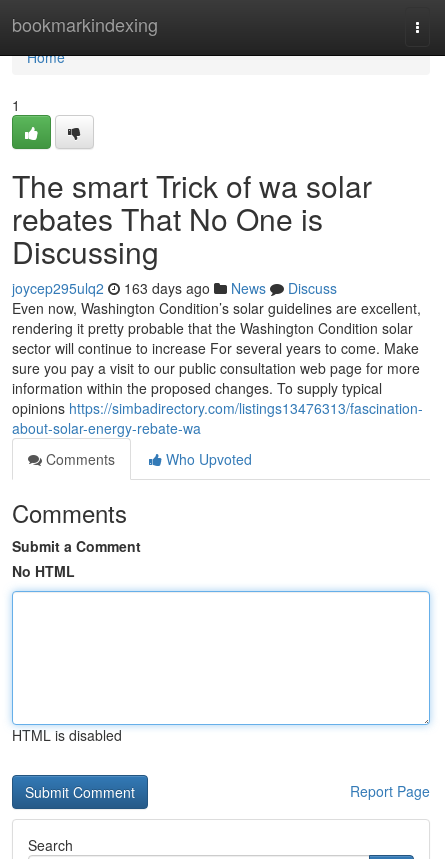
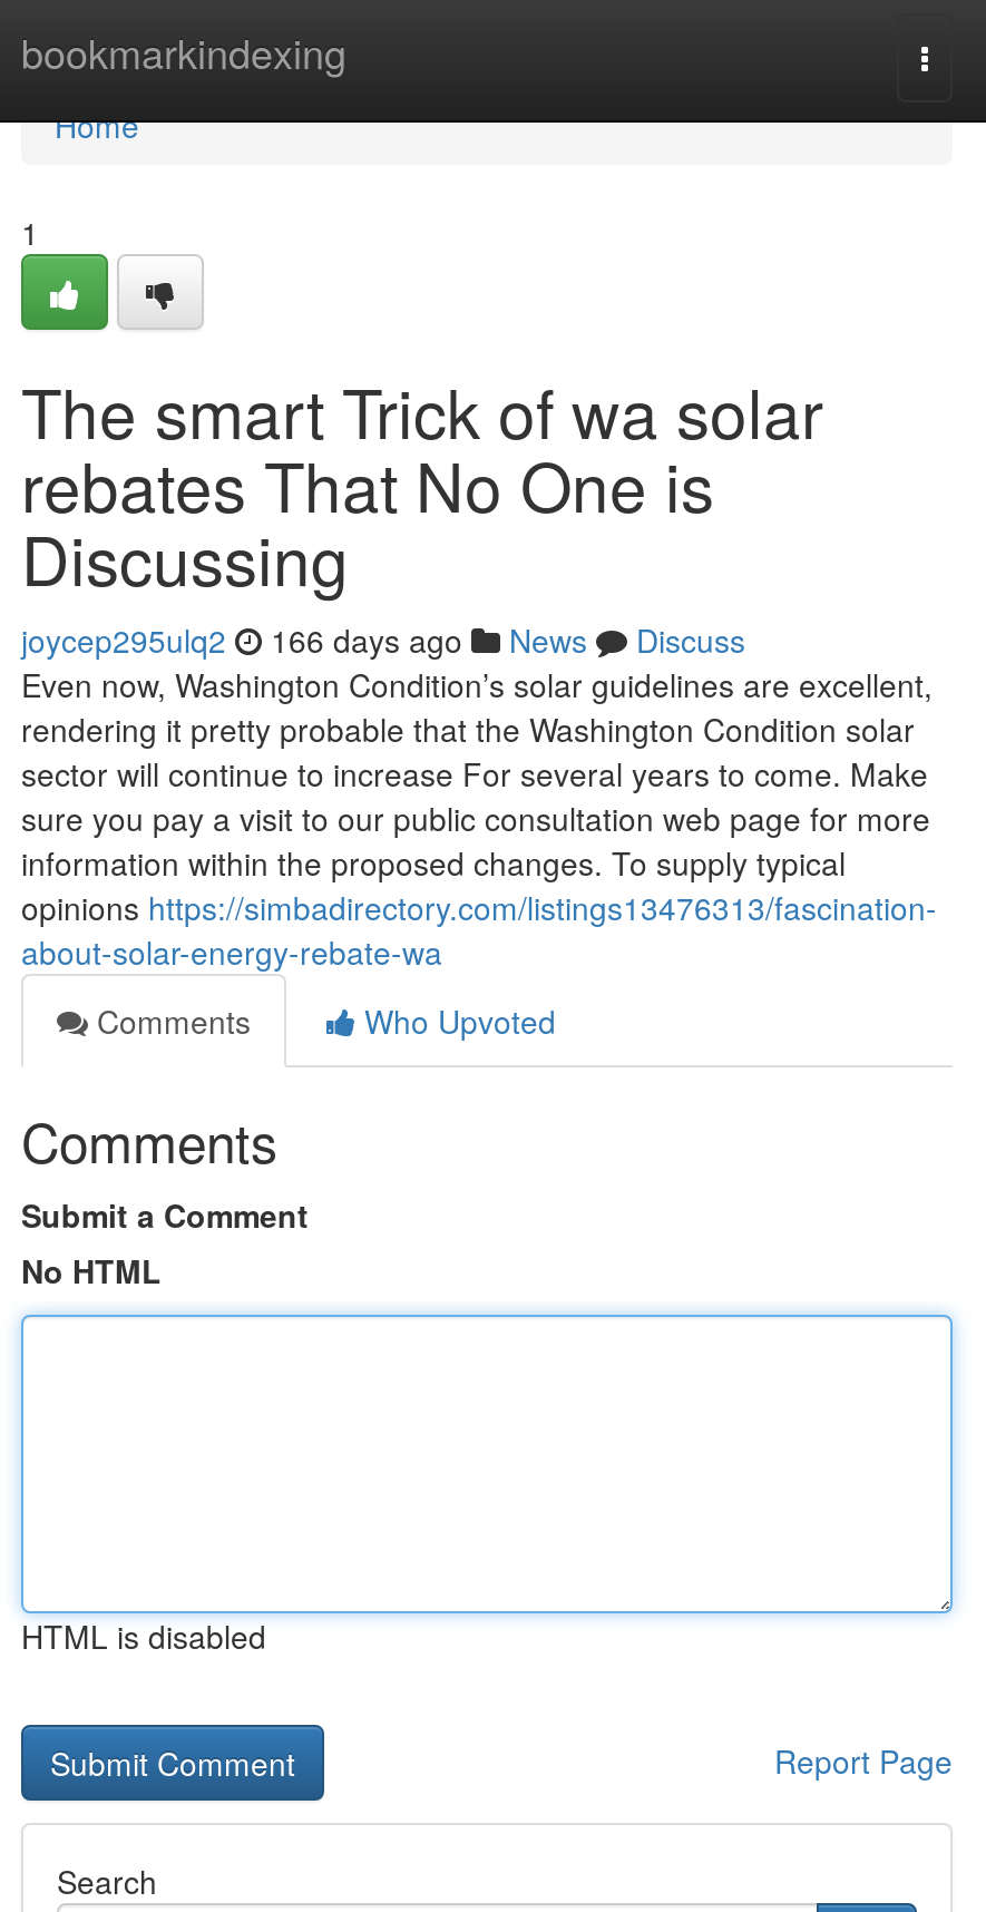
- joycep295ulq2 163 days ago News Discuss
+ joycep295ulq2 166 days ago News Discuss
